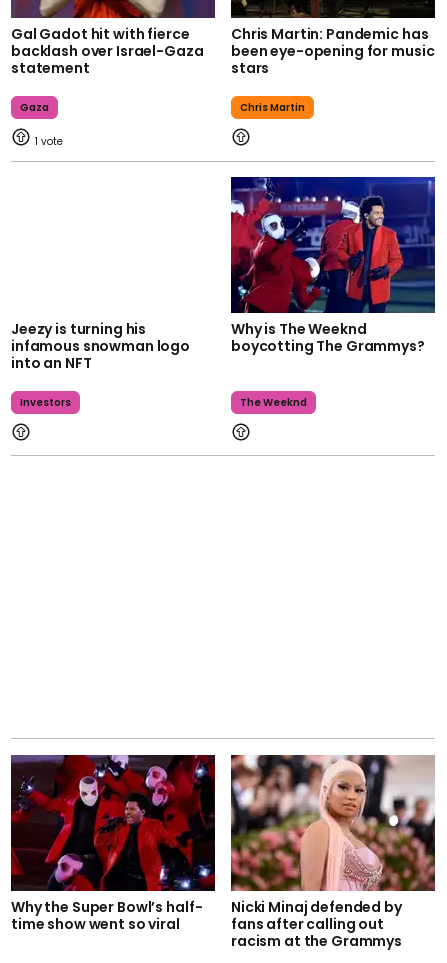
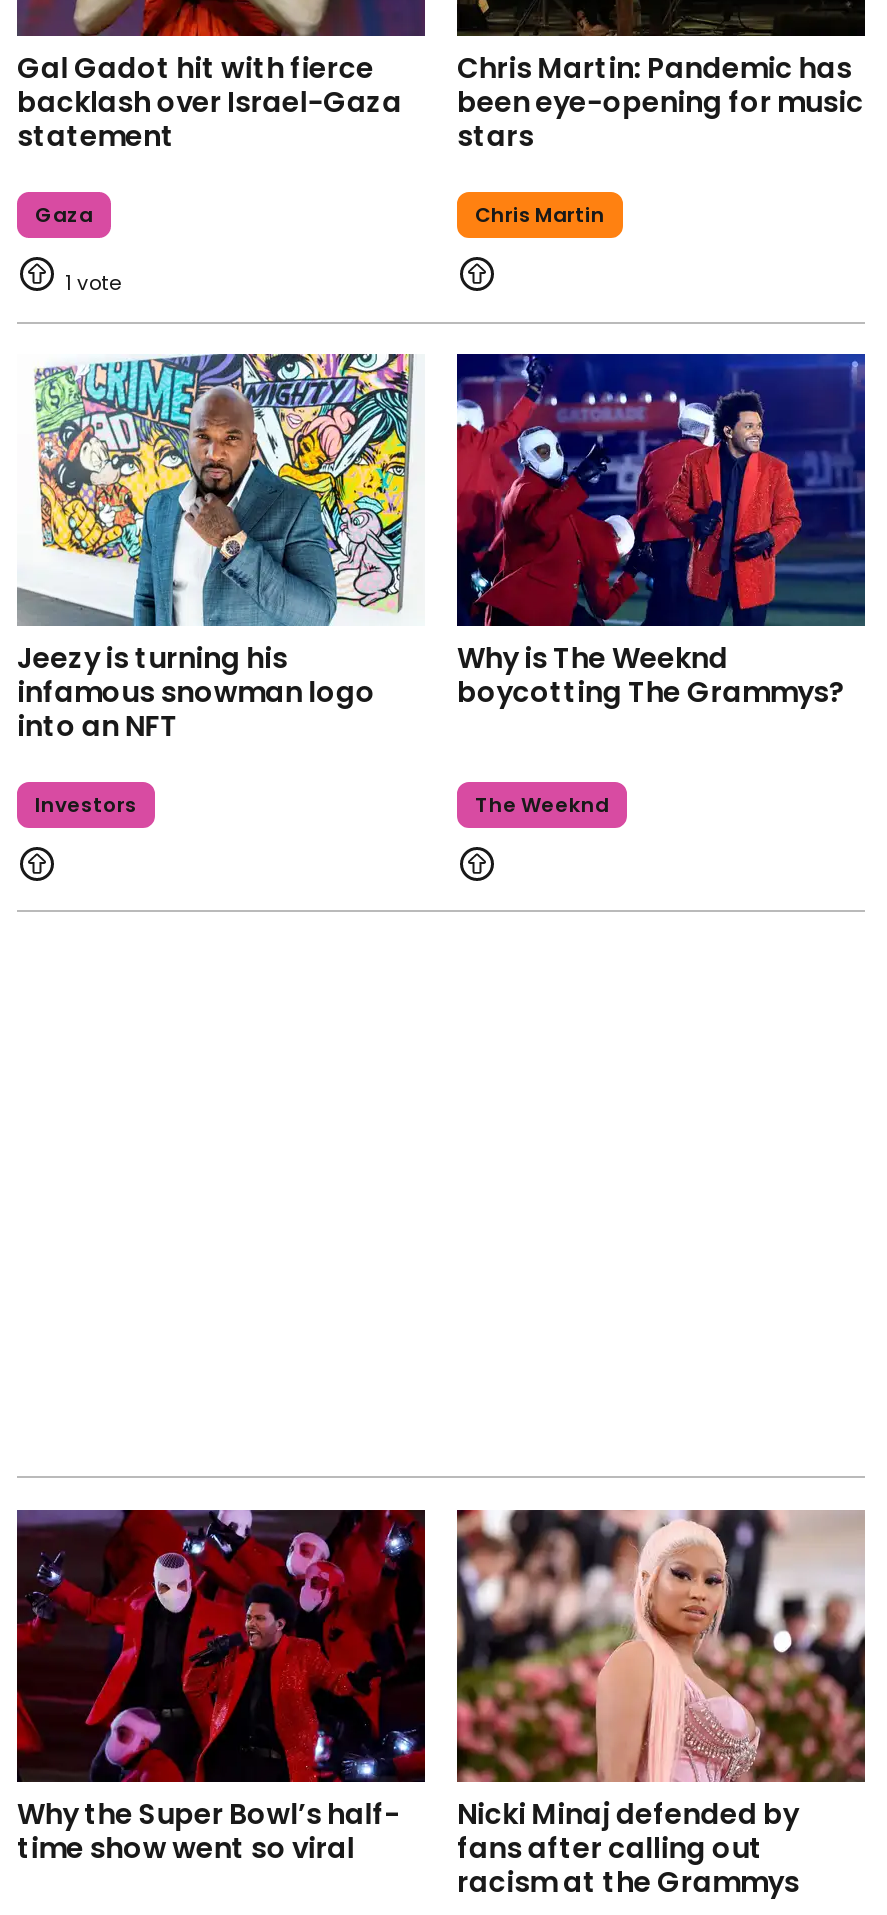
+ [image]
